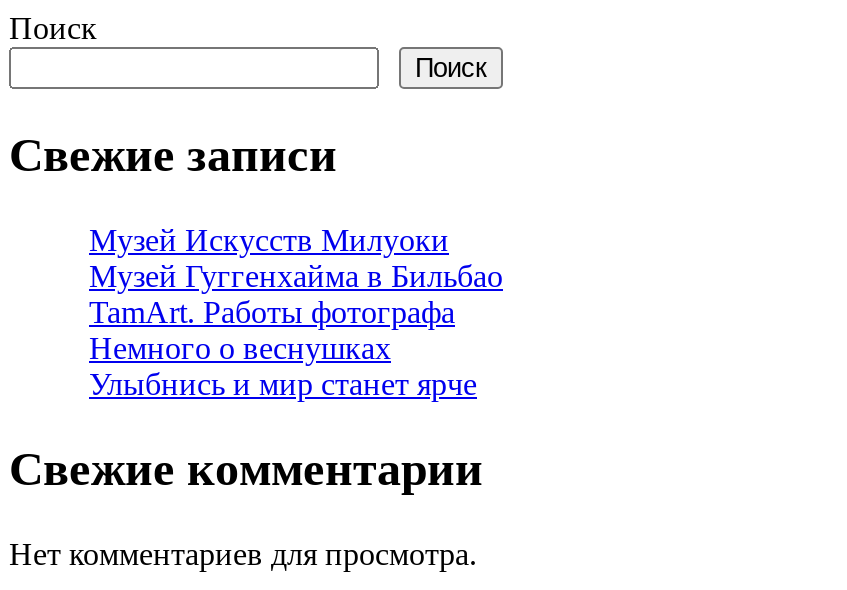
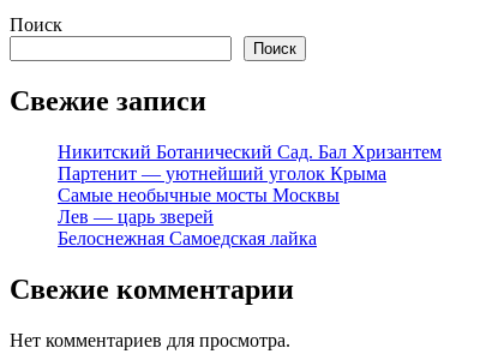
- Музей Искусств Милуоки
- Музей Гуггенхайма в Бильбао
- TamArt. Работы фотографа
- Немного о веснушках
- Улыбнись и мир станет ярче
+ Никитский Ботанический Сад. Бал Хризантем
+ Партенит — уютнейший уголок Крыма
+ Самые необычные мосты Москвы
+ Лев — царь зверей
+ Белоснежная Самоедская лайка
